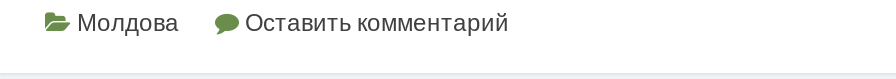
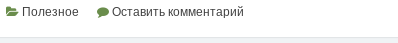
- Молдова
+ Полезное
